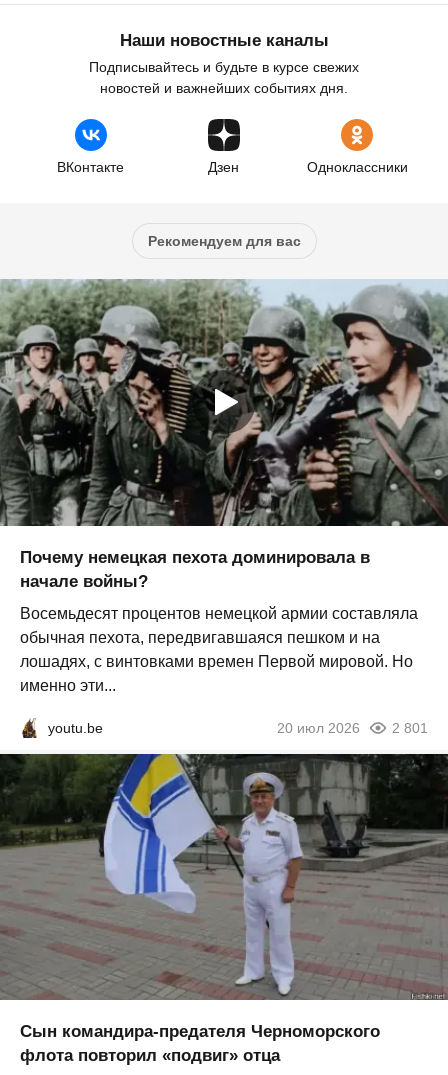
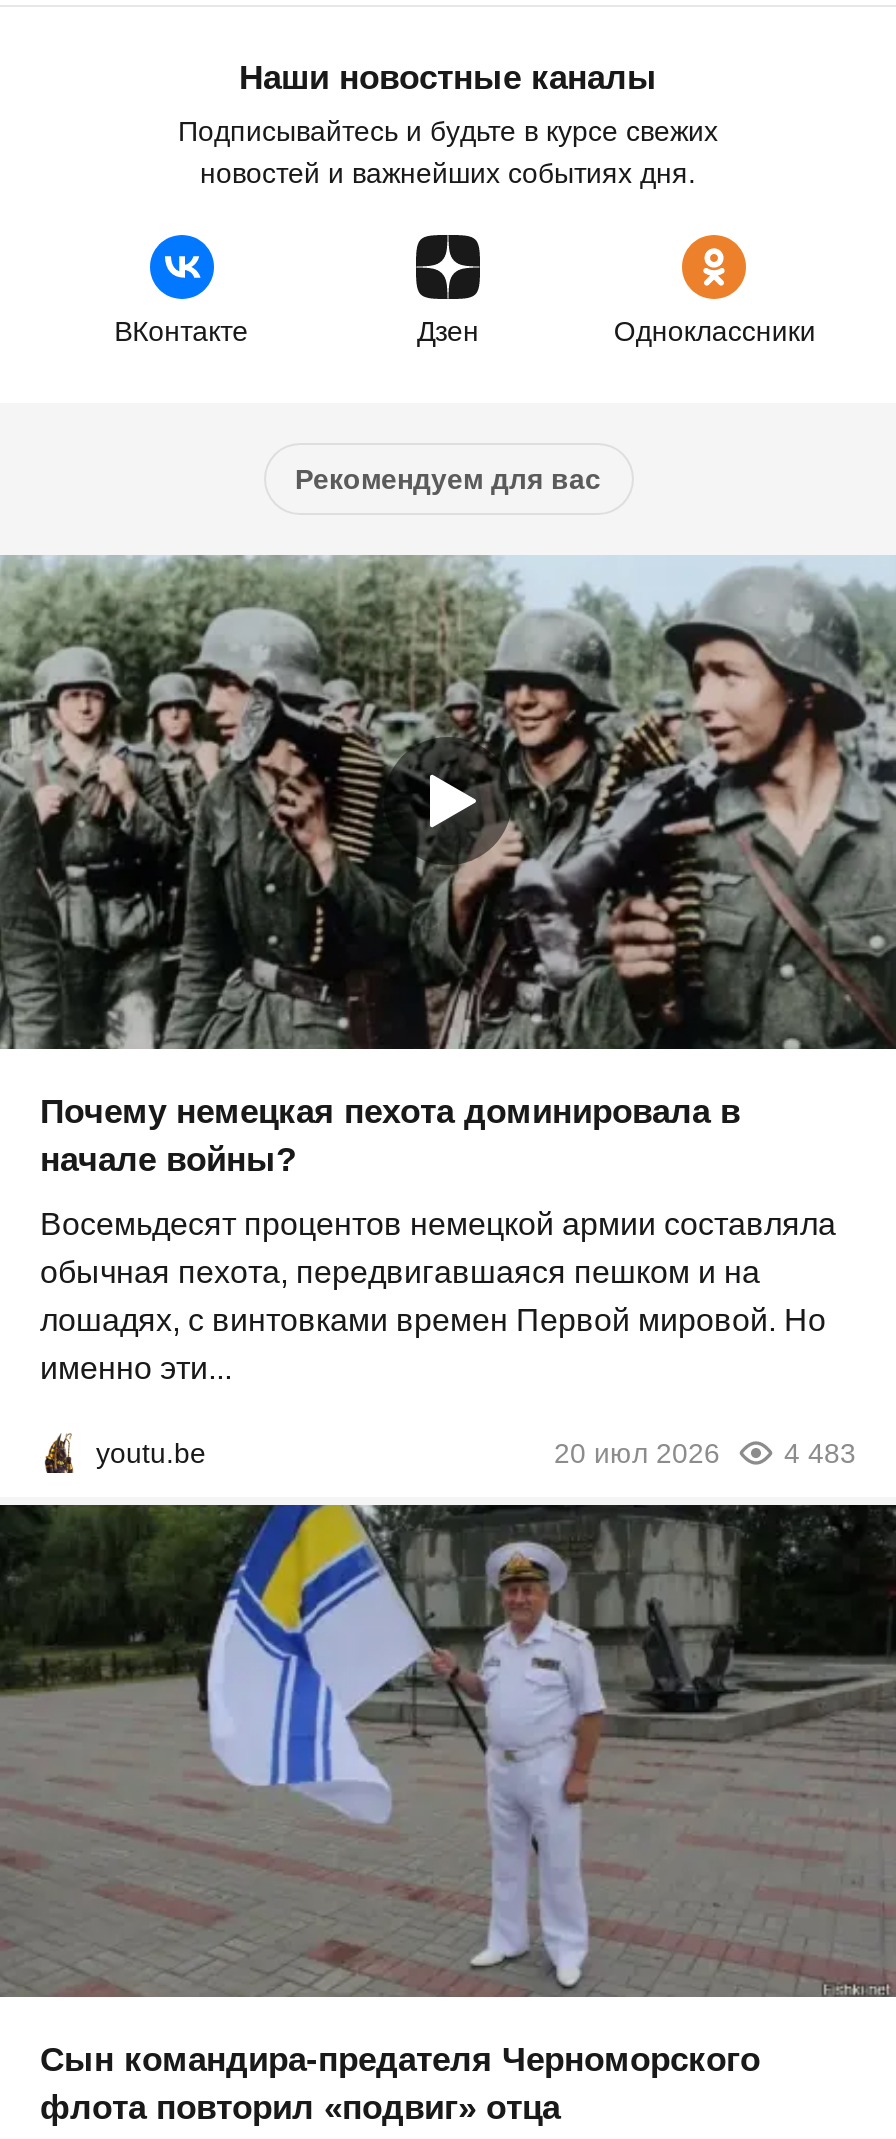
- 20 июл 2026 2 801
+ 20 июл 2026 4 483
